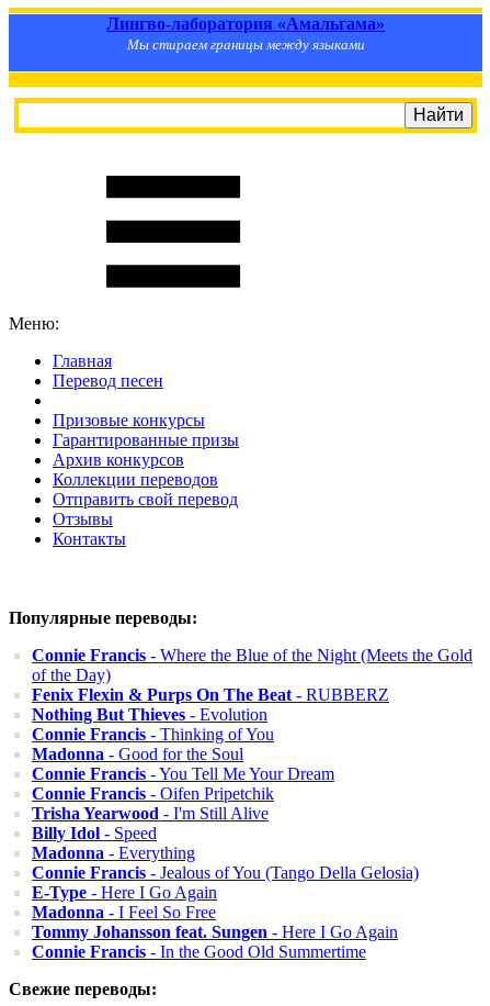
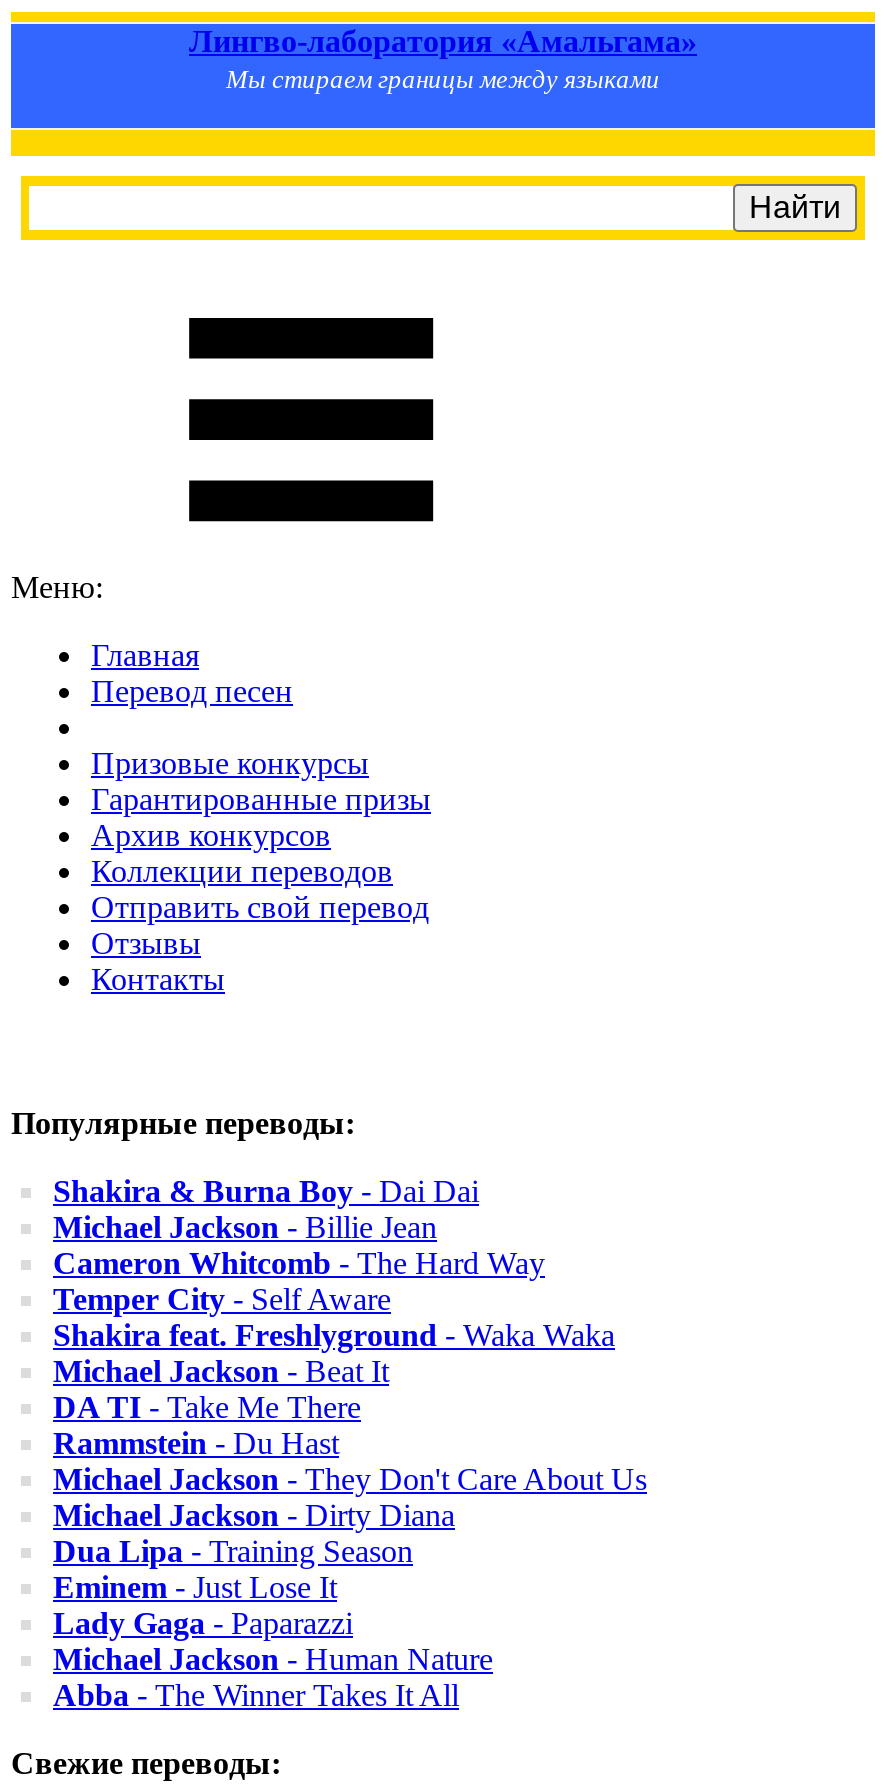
- Connie Francis - Where the Blue of the Night (Meets the Gold
- of the Day)
- Fenix Flexin & Purps On The Beat - RUBBERZ
- Nothing But Thieves - Evolution
- Connie Francis - Thinking of You
- Madonna - Good for the Soul
- Connie Francis - You Tell Me Your Dream
- Connie Francis - Oifen Pripetchik
- Trisha Yearwood - I'm Still Alive
- Billy Idol - Speed
- Madonna - Everything
- Connie Francis - Jealous of You (Tango Della Gelosia)
- E-Type - Here I Go Again
- Madonna - I Feel So Free
- Tommy Johansson feat. Sungen - Here I Go Again
- Connie Francis - In the Good Old Summertime
+ Shakira & Burna Boy - Dai Dai
+ Michael Jackson - Billie Jean
+ Cameron Whitcomb - The Hard Way
+ Temper City - Self Aware
+ Shakira feat. Freshlyground - Waka Waka
+ Michael Jackson - Beat It
+ DA TI - Take Me There
+ Rammstein - Du Hast
+ Michael Jackson - They Don't Care About Us
+ Michael Jackson - Dirty Diana
+ Dua Lipa - Training Season
+ Eminem - Just Lose It
+ Lady Gaga - Paparazzi
+ Michael Jackson - Human Nature
+ Abba - The Winner Takes It All
